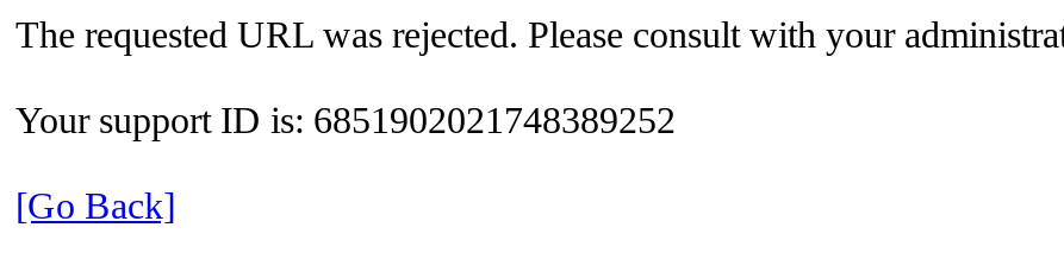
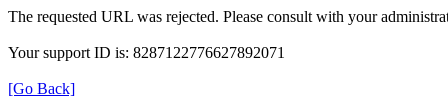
- Your support ID is: 6851902021748389252
+ Your support ID is: 8287122776627892071
